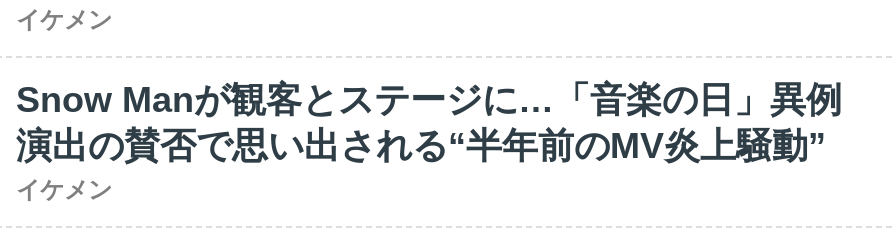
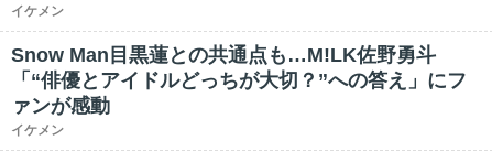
- Snow Manが観客とステージに…「音楽の日」異例
- 演出の賛否で思い出される“半年前のMV炎上騒動”
+ Snow Man目黒蓮との共通点も…M!LK佐野勇斗
+ 「“俳優とアイドルどっちが大切？”への答え」にフ
+ ァンが感動
